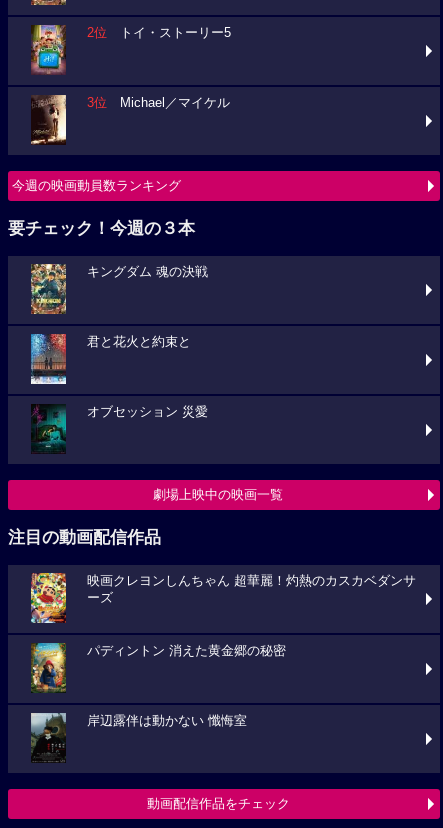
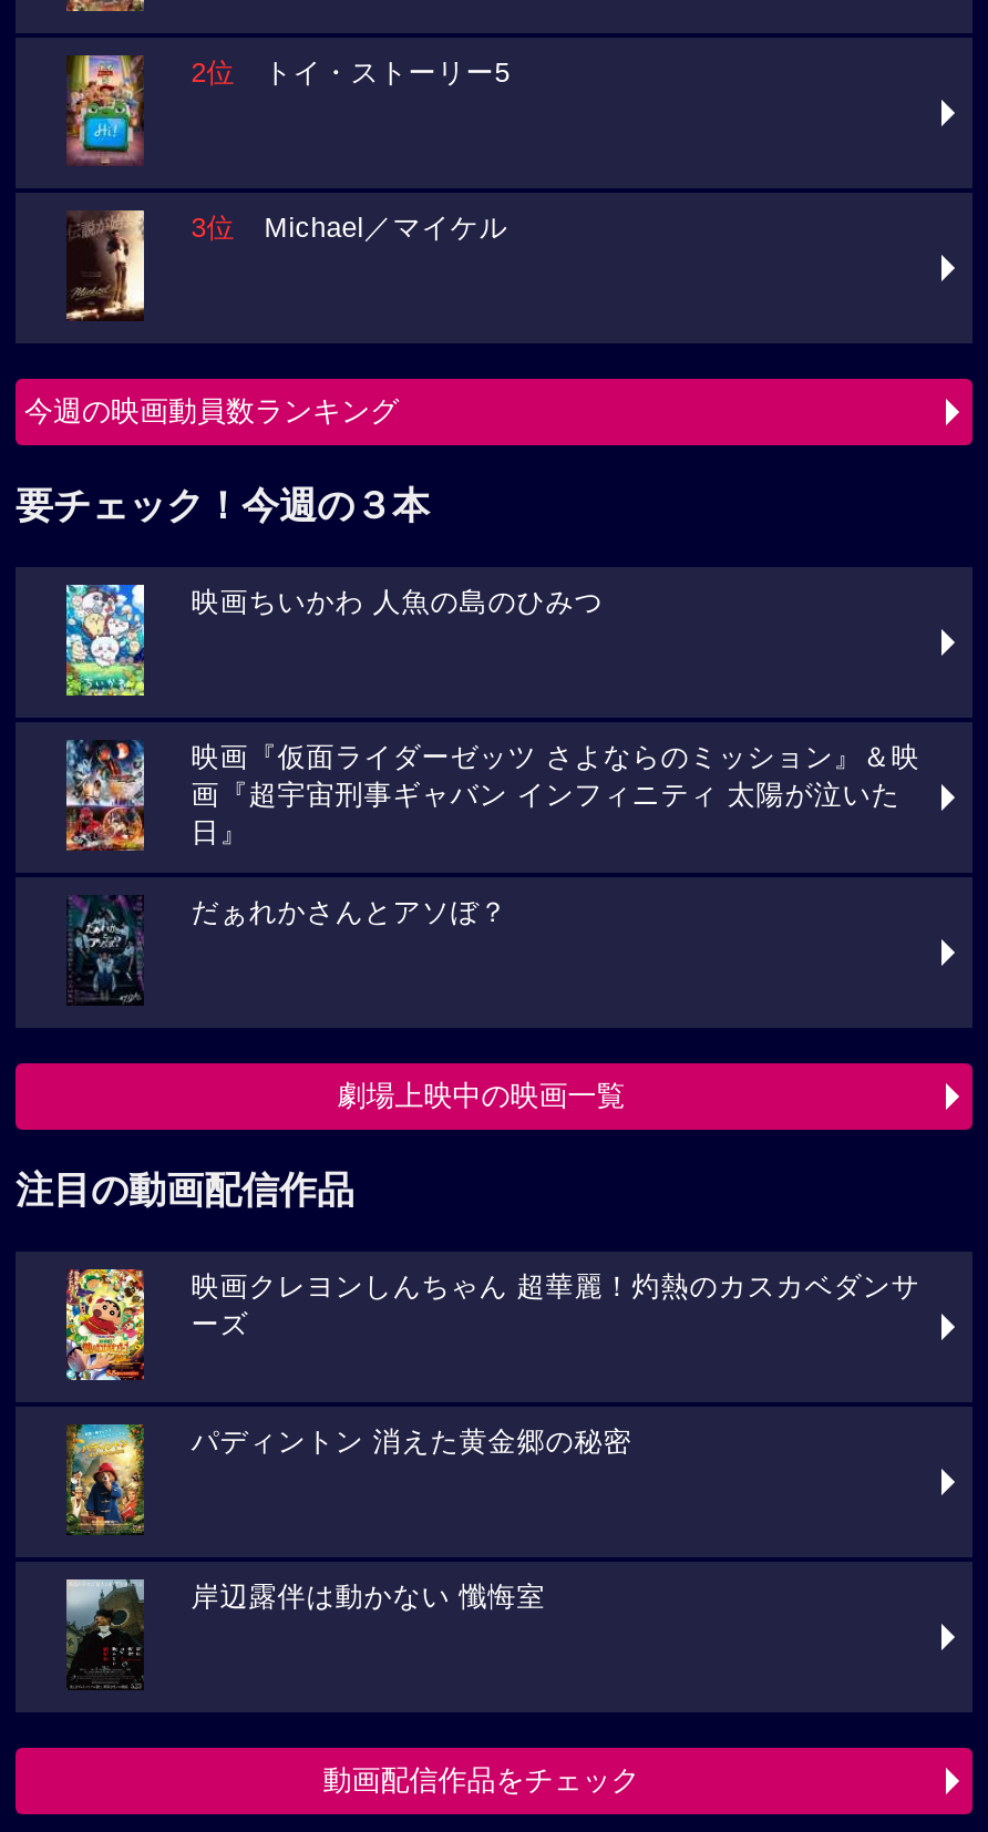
- [image]
- キングダム 魂の決戦
+ [image]
+ 映画ちいかわ 人魚の島のひみつ

- [image]
- 君と花火と約束と
+ [image]
+ 映画『仮面ライダーゼッツ さよならのミッション』＆映
+ 画『超宇宙刑事ギャバン インフィニティ 太陽が泣いた
+ 日』

- [image]
- オブセッション 災愛
+ [image]
+ だぁれかさんとアソぼ？
